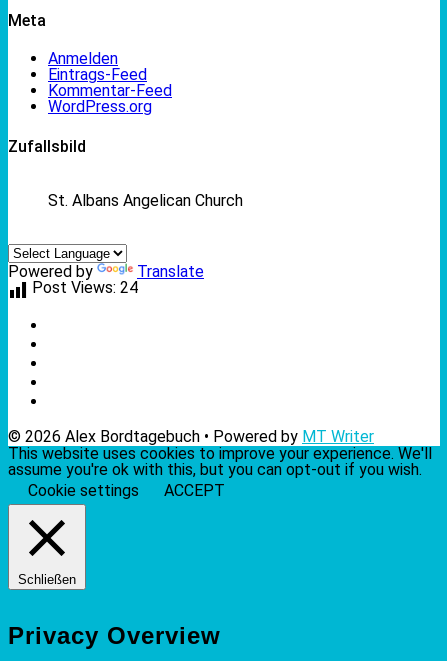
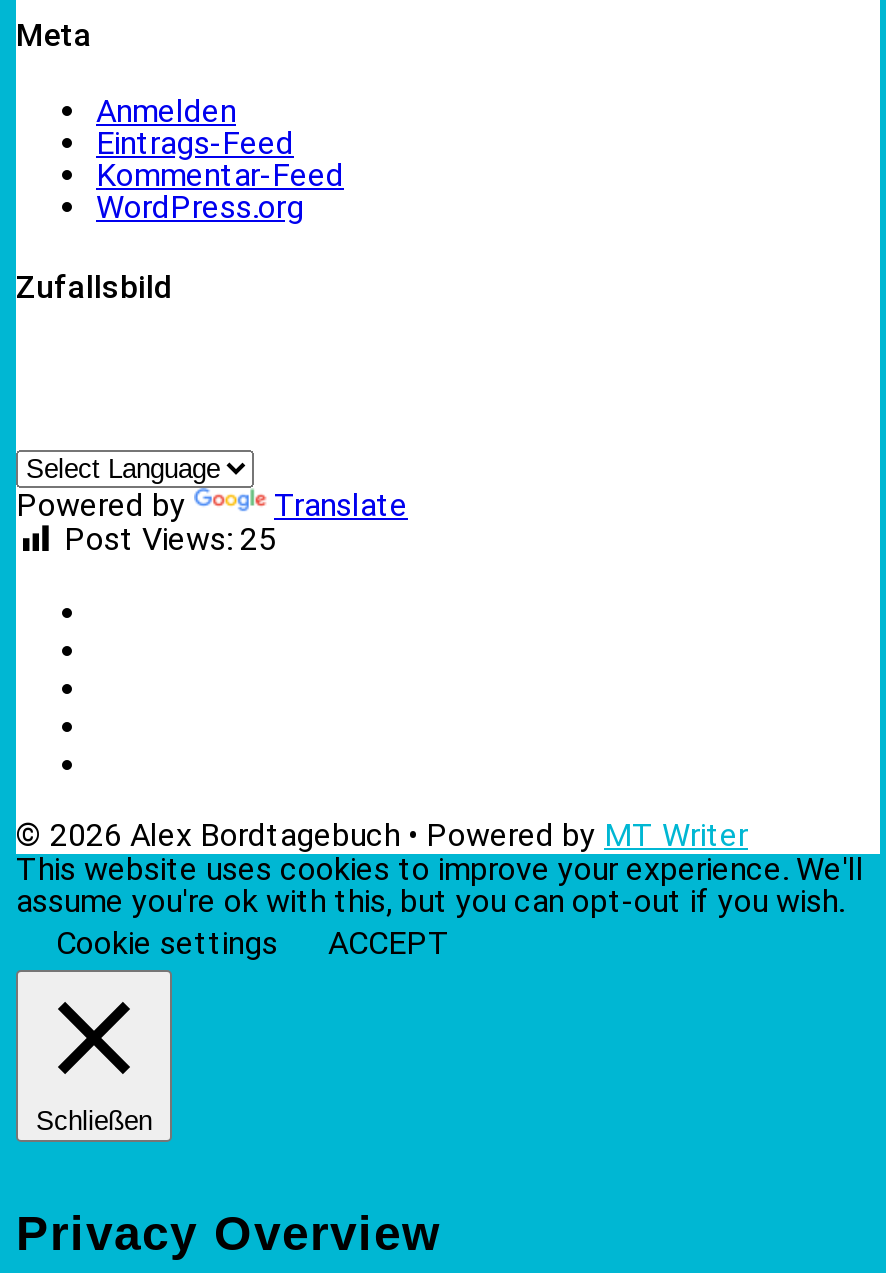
- St. Albans Angelican Church

- Post Views: 24
+ Post Views: 25
